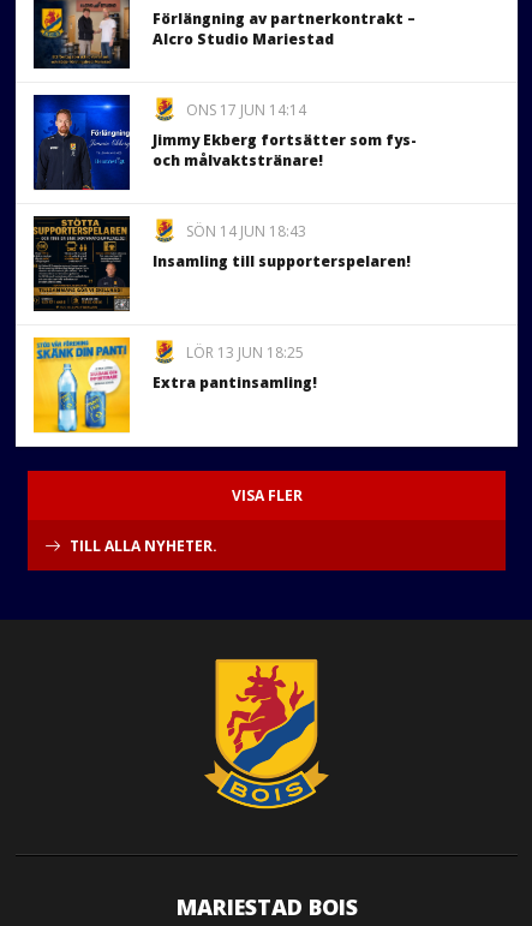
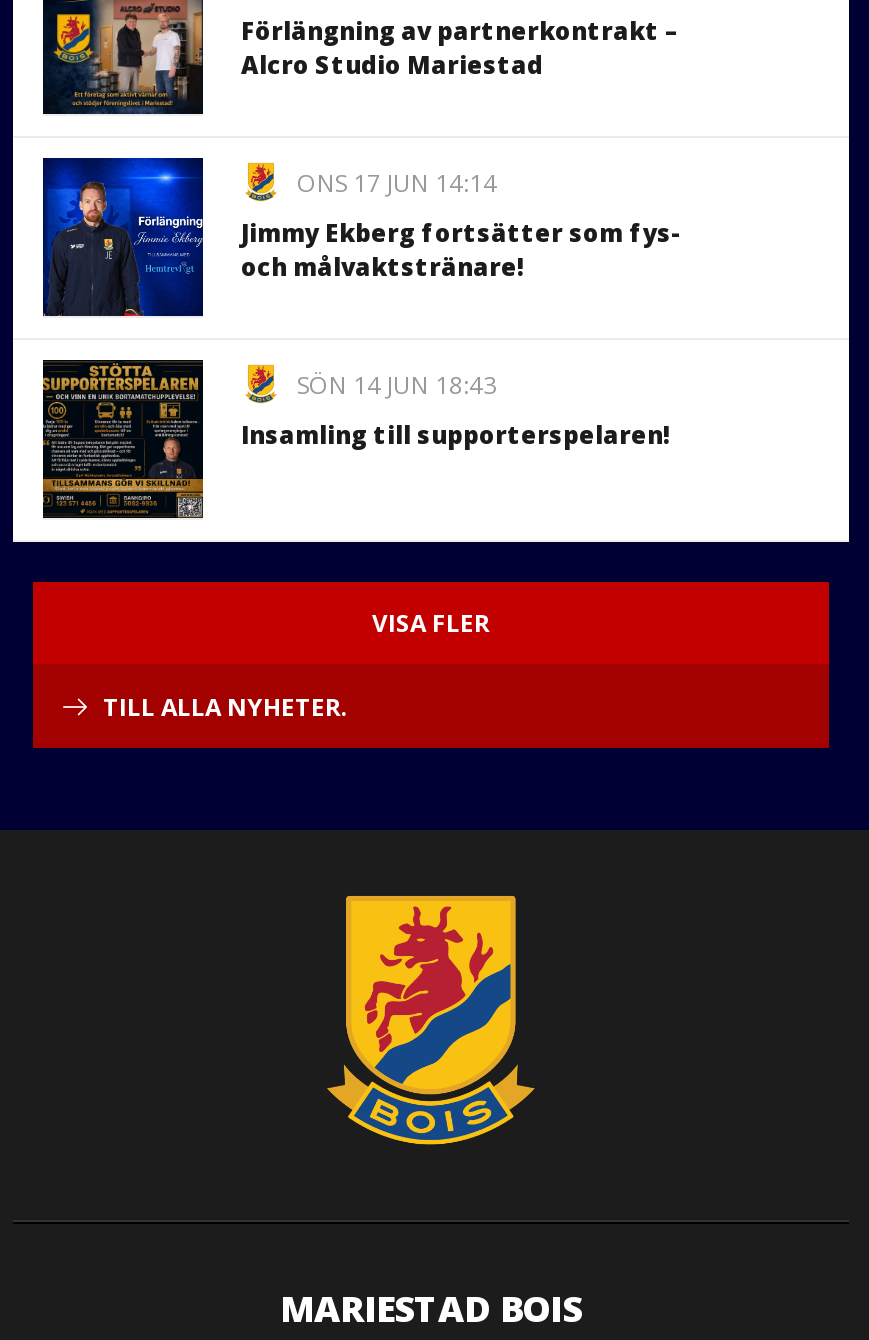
- [image]
- LÖR 13 JUN 18:25
- Extra pantinsamling!
